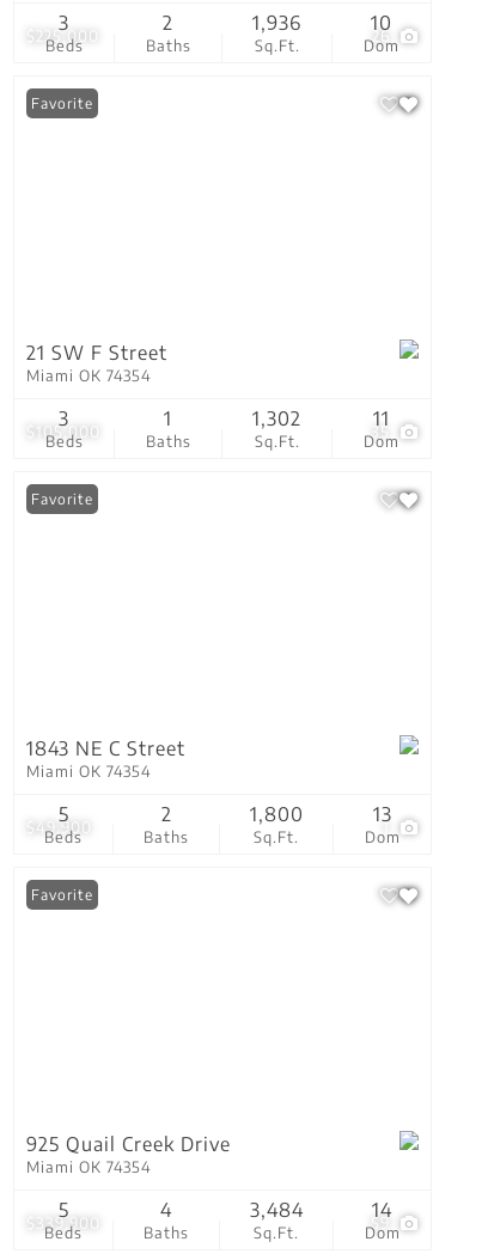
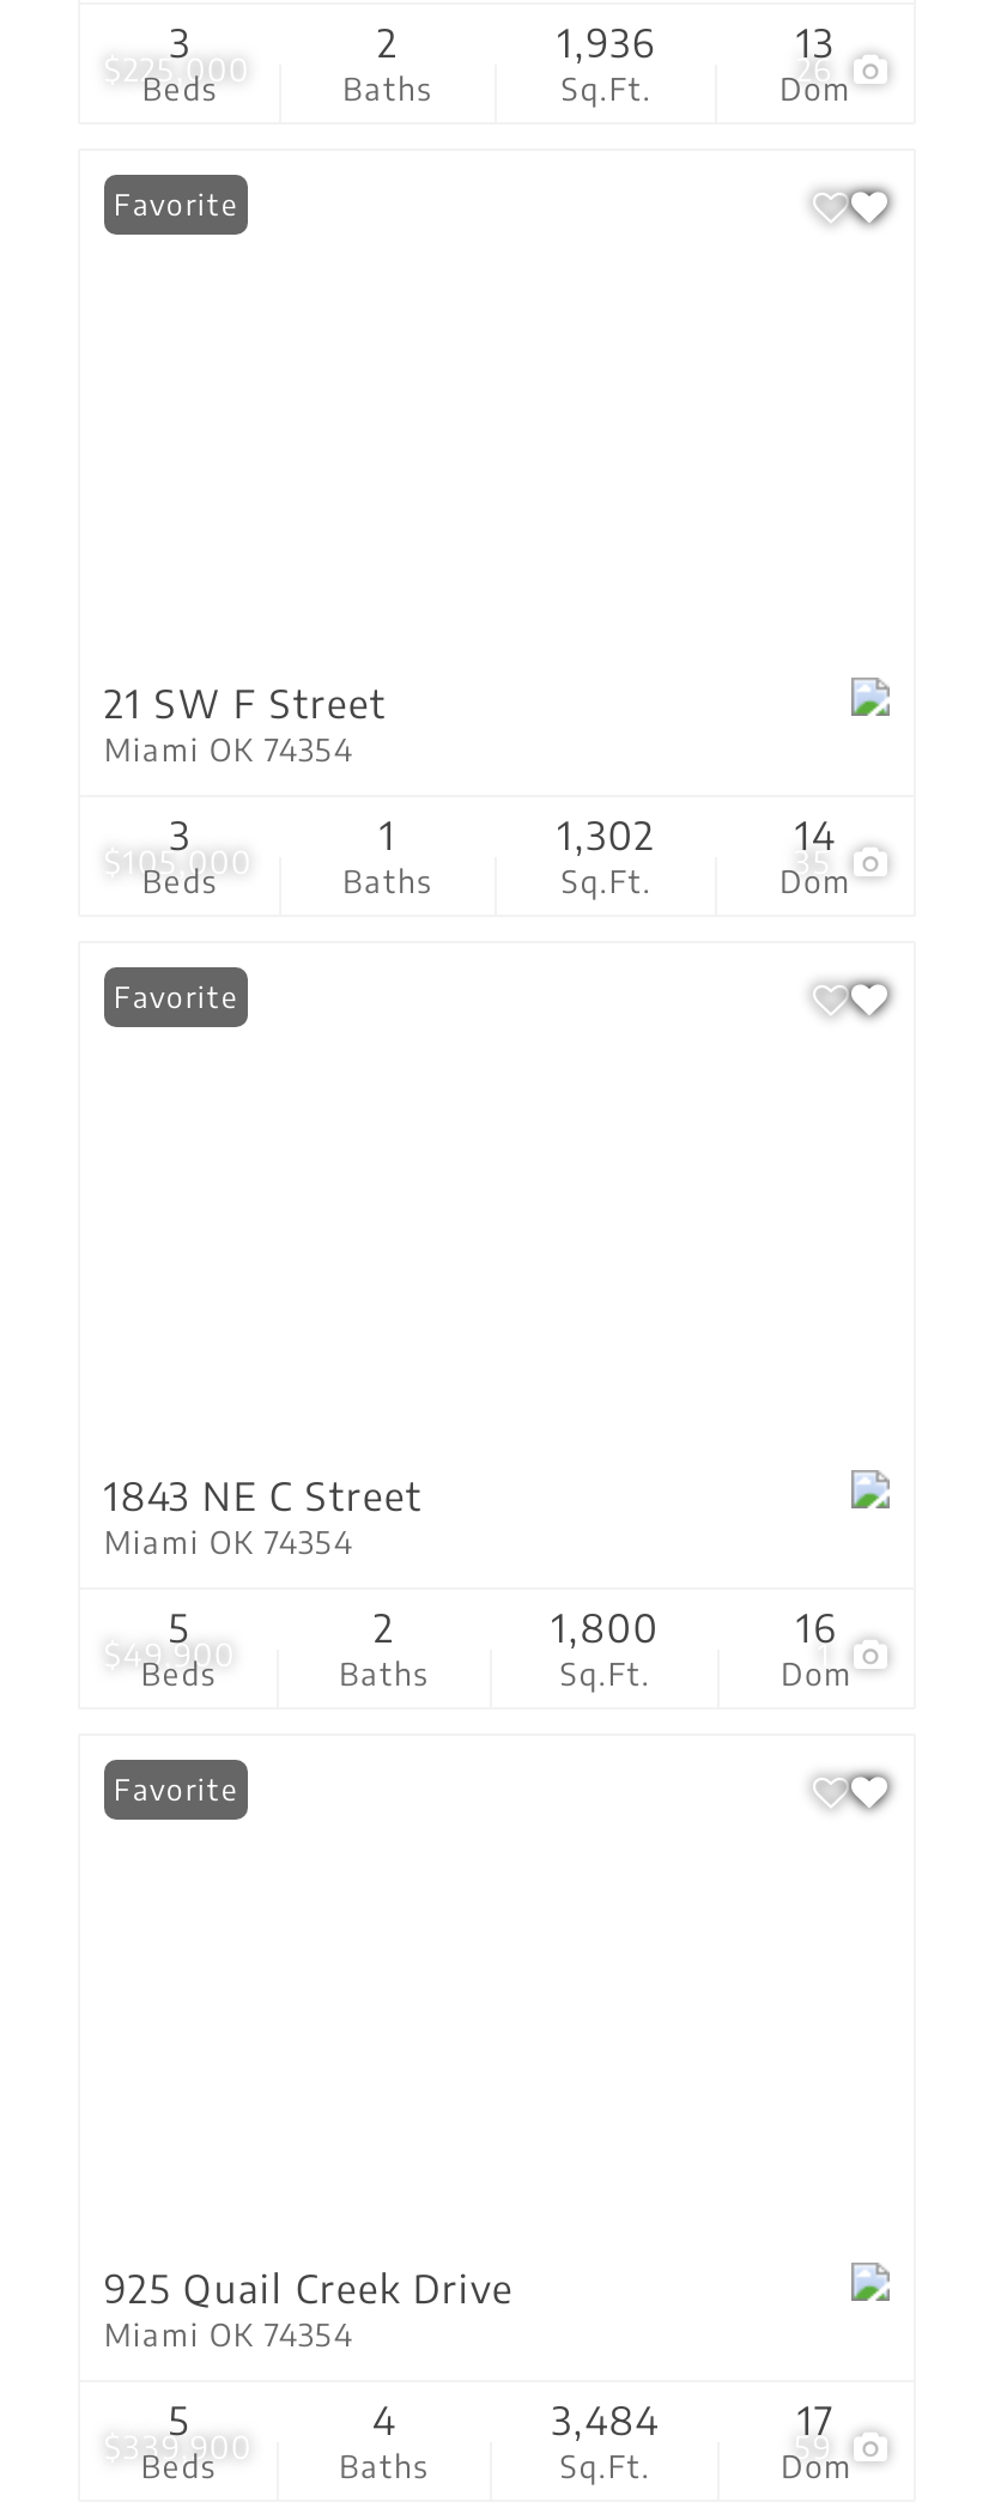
- 10
+ 13

- 11
+ 14

- 13
+ 16

- 14
+ 17
